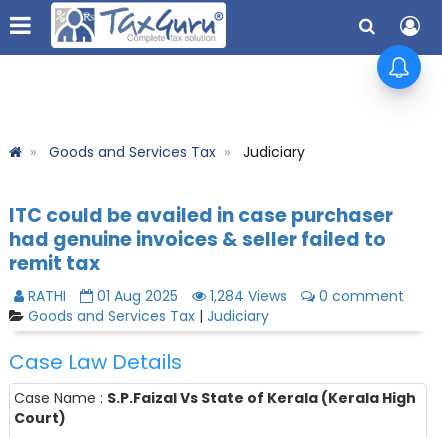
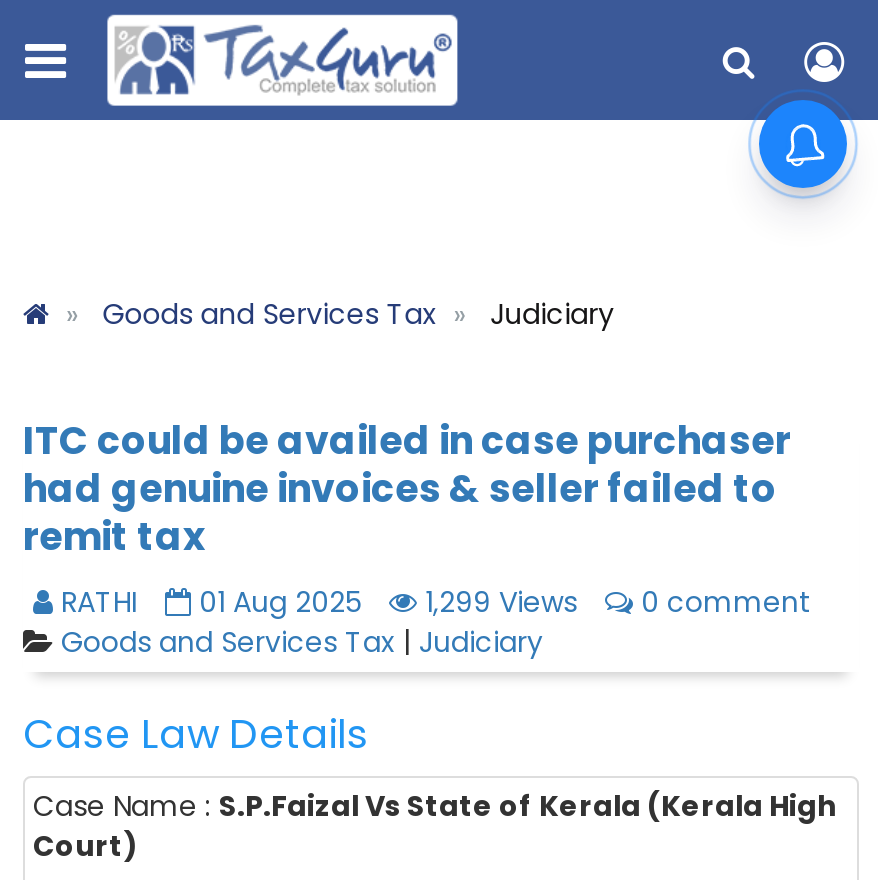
- RATHI 01 Aug 2025 1,284 Views 0 comment
+ RATHI 01 Aug 2025 1,299 Views 0 comment
